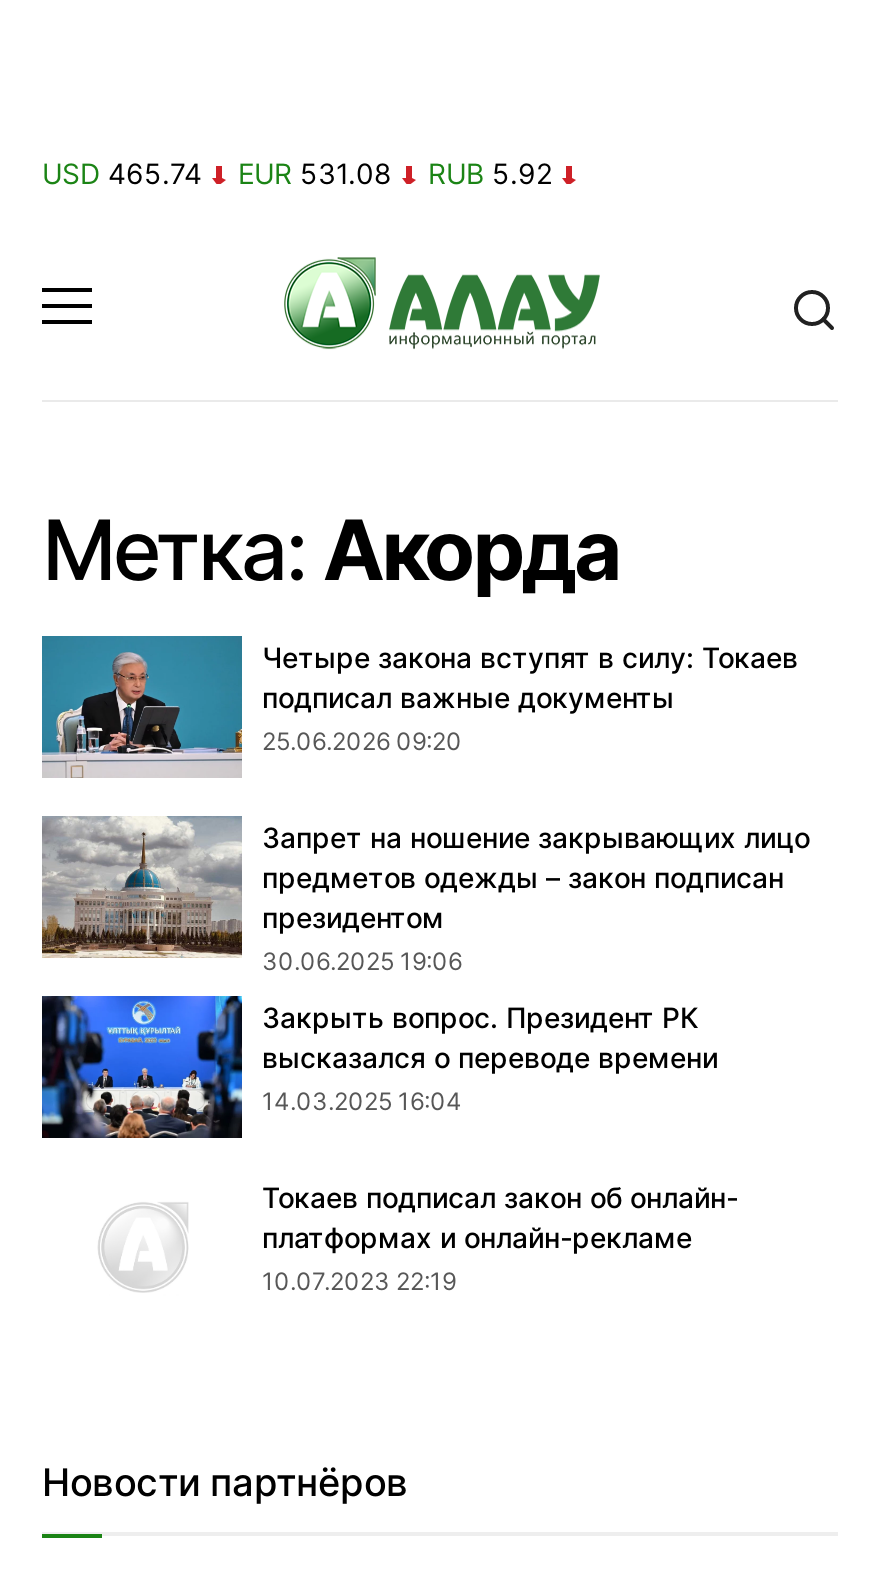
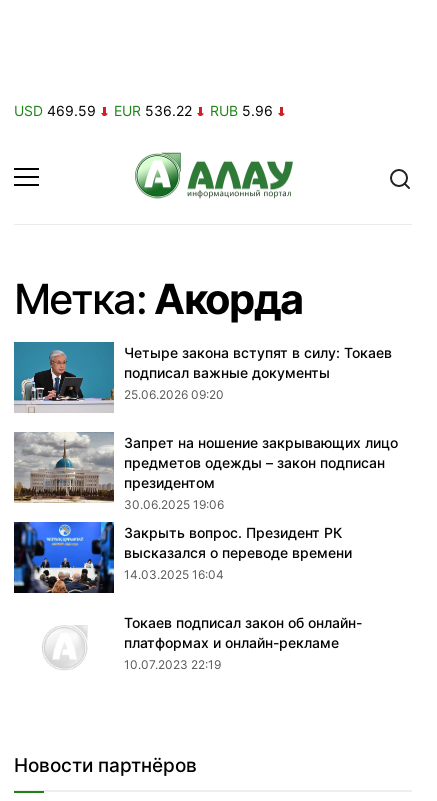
- USD 465.74
+ USD 469.59

- EUR 531.08
+ EUR 536.22

- RUB 5.92
+ RUB 5.96
